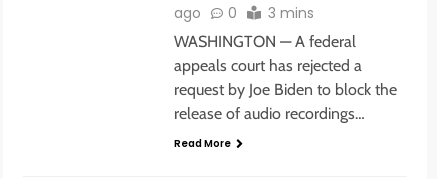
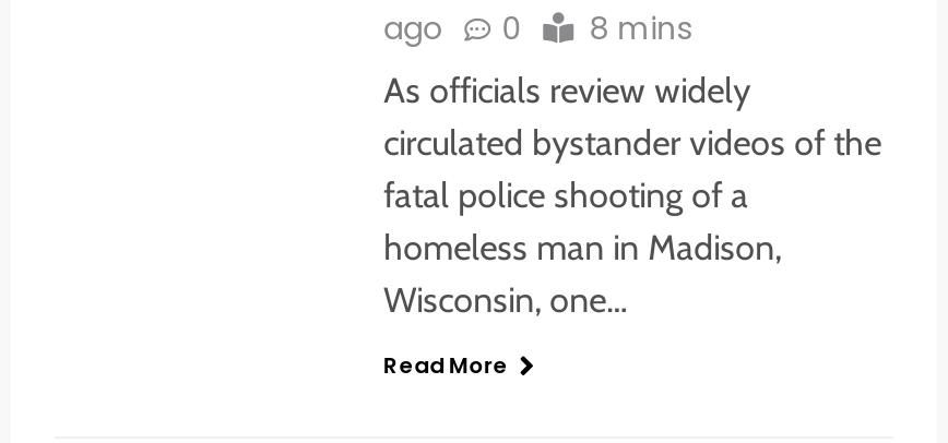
- 3 mins
- WASHINGTON — A federal
- appeals court has rejected a
- request by Joe Biden to block the
- release of audio recordings…
+ 8 mins
+ As officials review widely
+ circulated bystander videos of the
+ fatal police shooting of a
+ homeless man in Madison,
+ Wisconsin, one…
